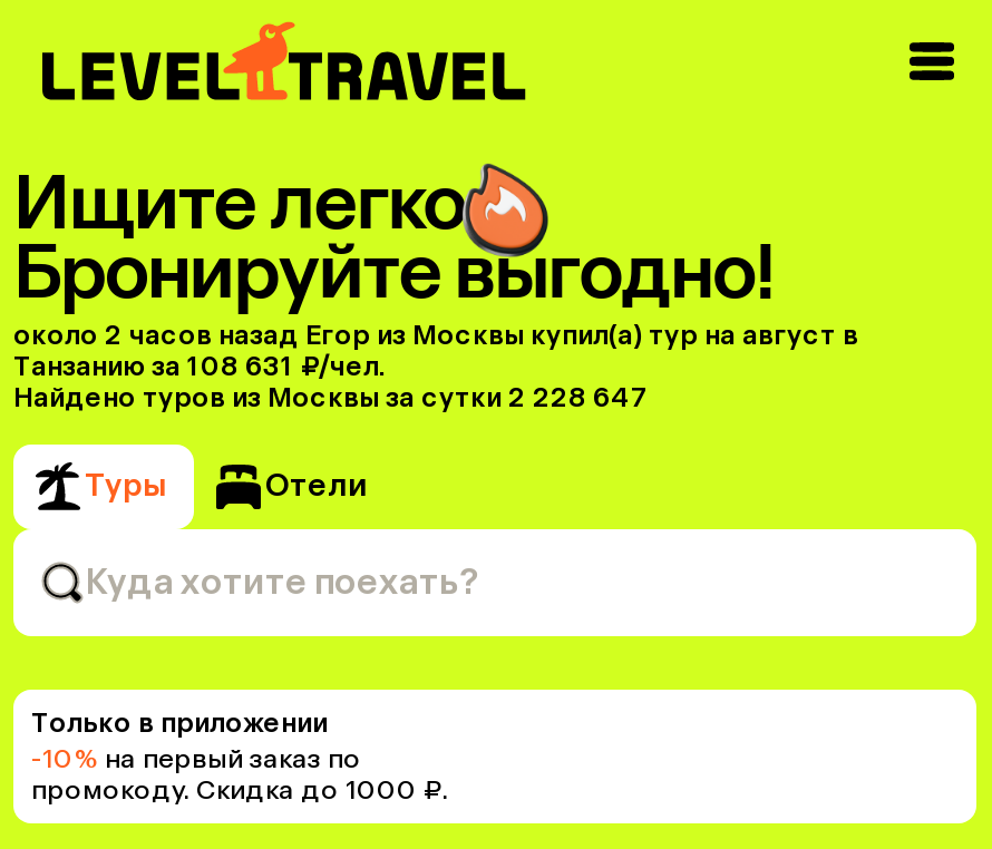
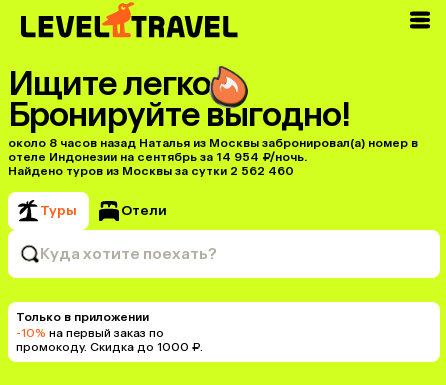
- около 2 часов назад Егор из Москвы купил(a) тур на август в
- Танзанию за 108 631 ₽/чел.
- Найдено туров из Москвы за сутки 2 228 647
+ около 8 часов назад Наталья из Москвы забронировал(а) номер в
+ отеле Индонезии на сентябрь за 14 954 ₽/ночь.
+ Найдено туров из Москвы за сутки 2 562 460
